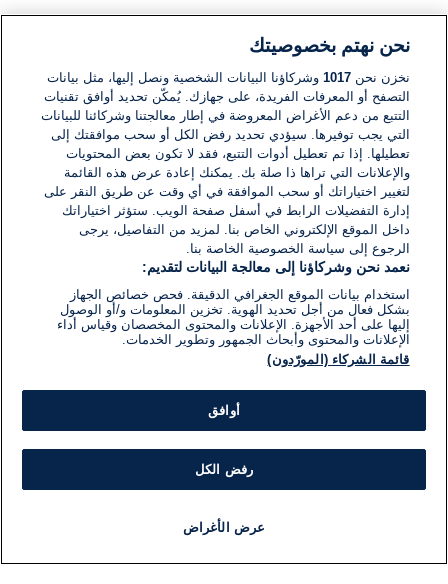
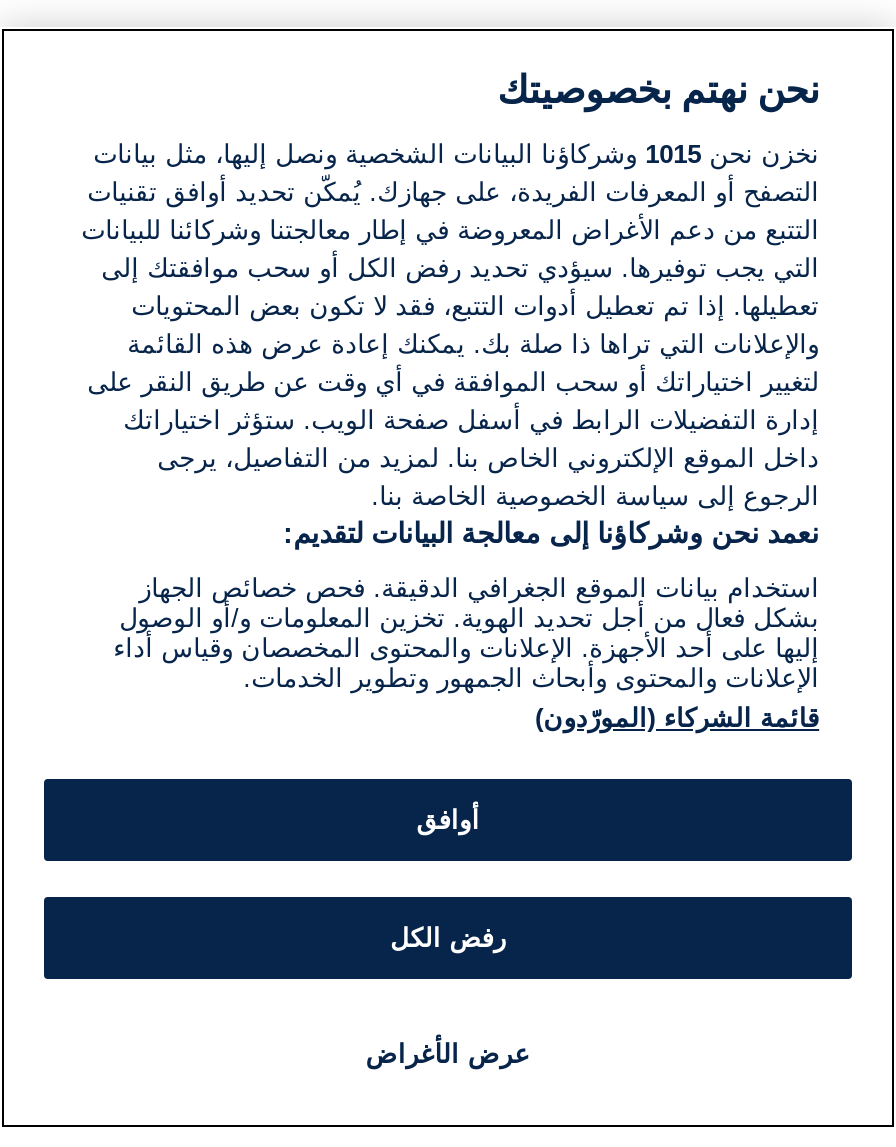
- نخزن نحن 1017 وشركاؤنا البيانات الشخصية ونصل إليها، مثل بيانات
+ نخزن نحن 1015 وشركاؤنا البيانات الشخصية ونصل إليها، مثل بيانات
